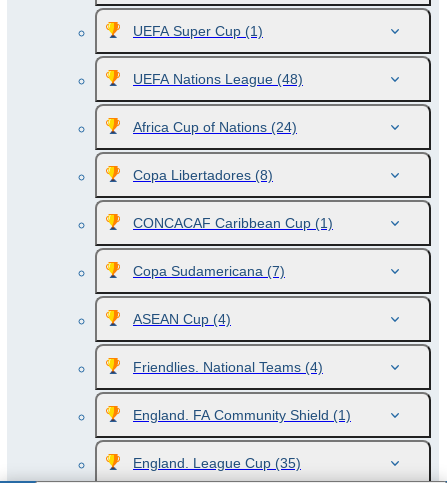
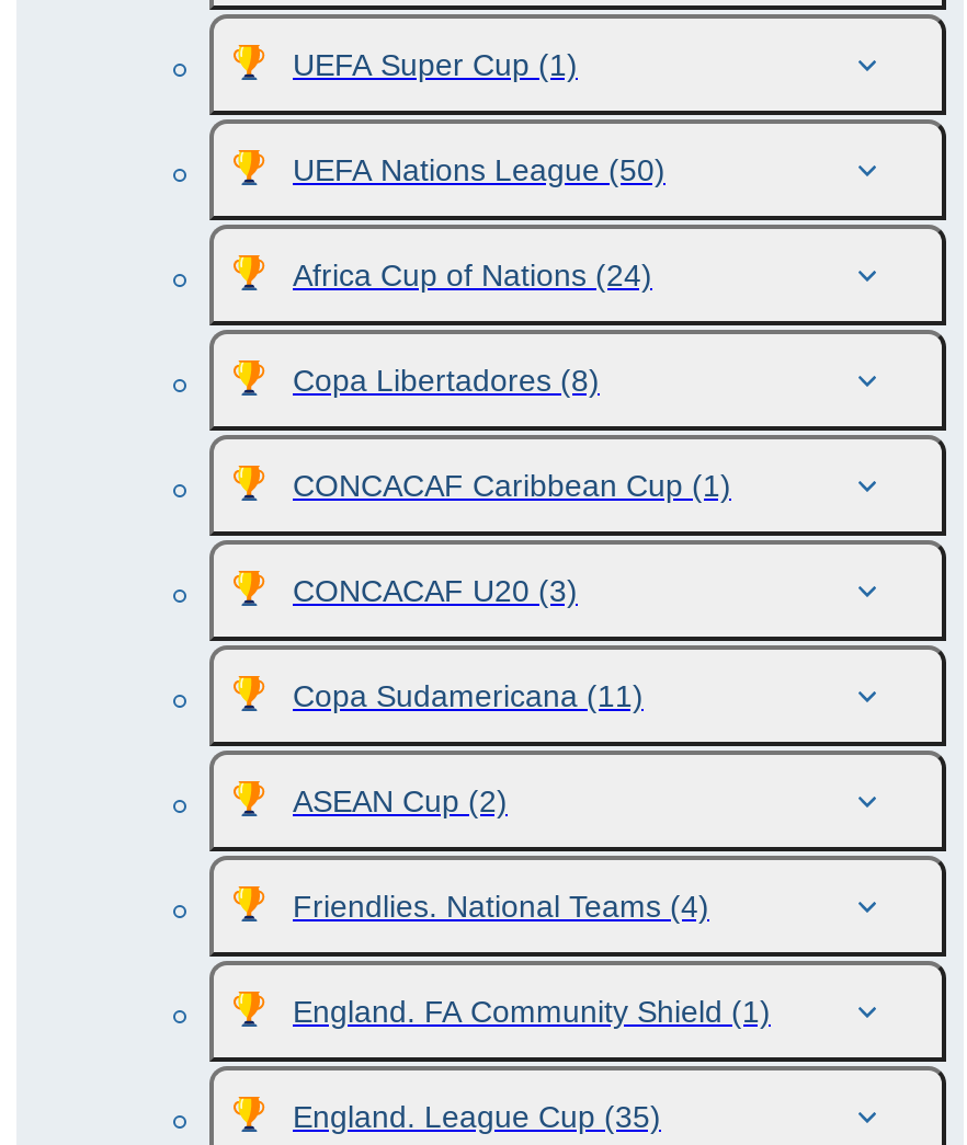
- UEFA Nations League (48)
+ UEFA Nations League (50)

- Copa Sudamericana (7)
- ASEAN Cup (4)
+ CONCACAF U20 (3)
+ Copa Sudamericana (11)
+ ASEAN Cup (2)
